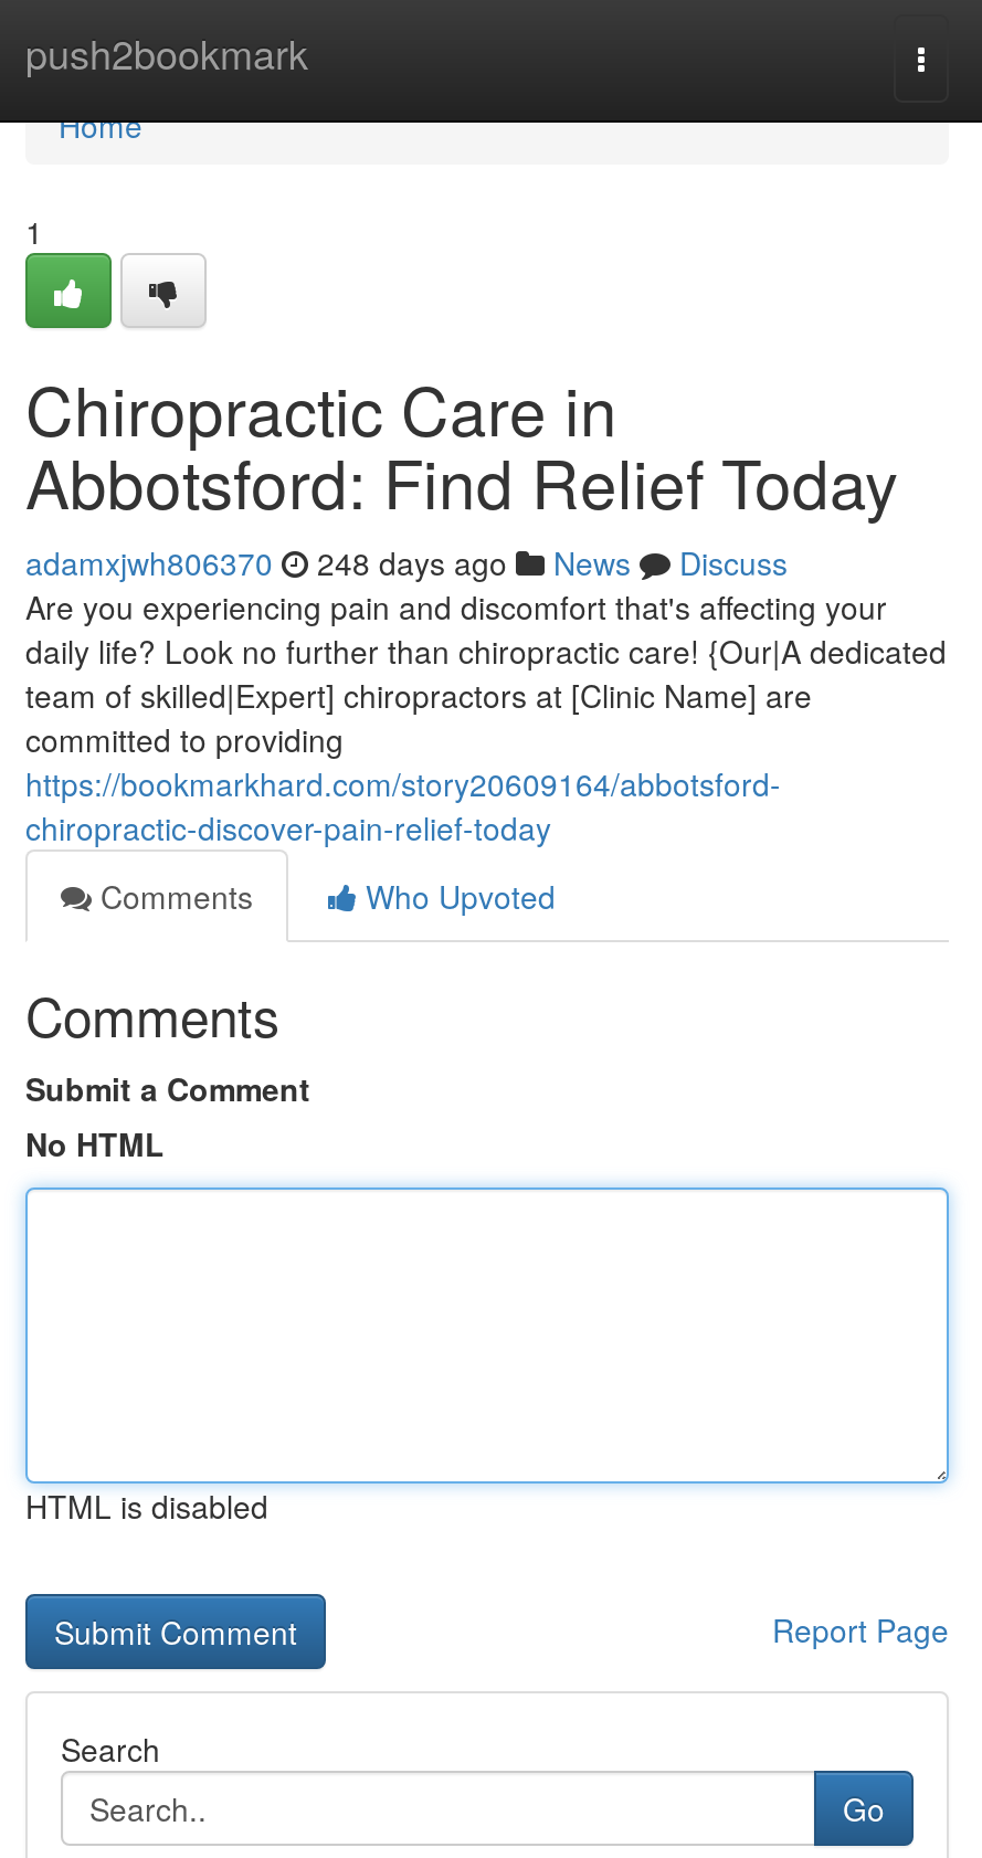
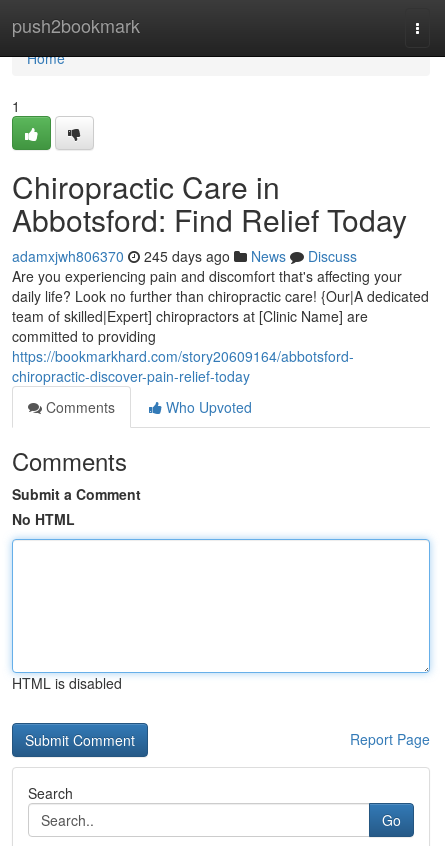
- adamxjwh806370 248 days ago News Discuss
+ adamxjwh806370 245 days ago News Discuss
